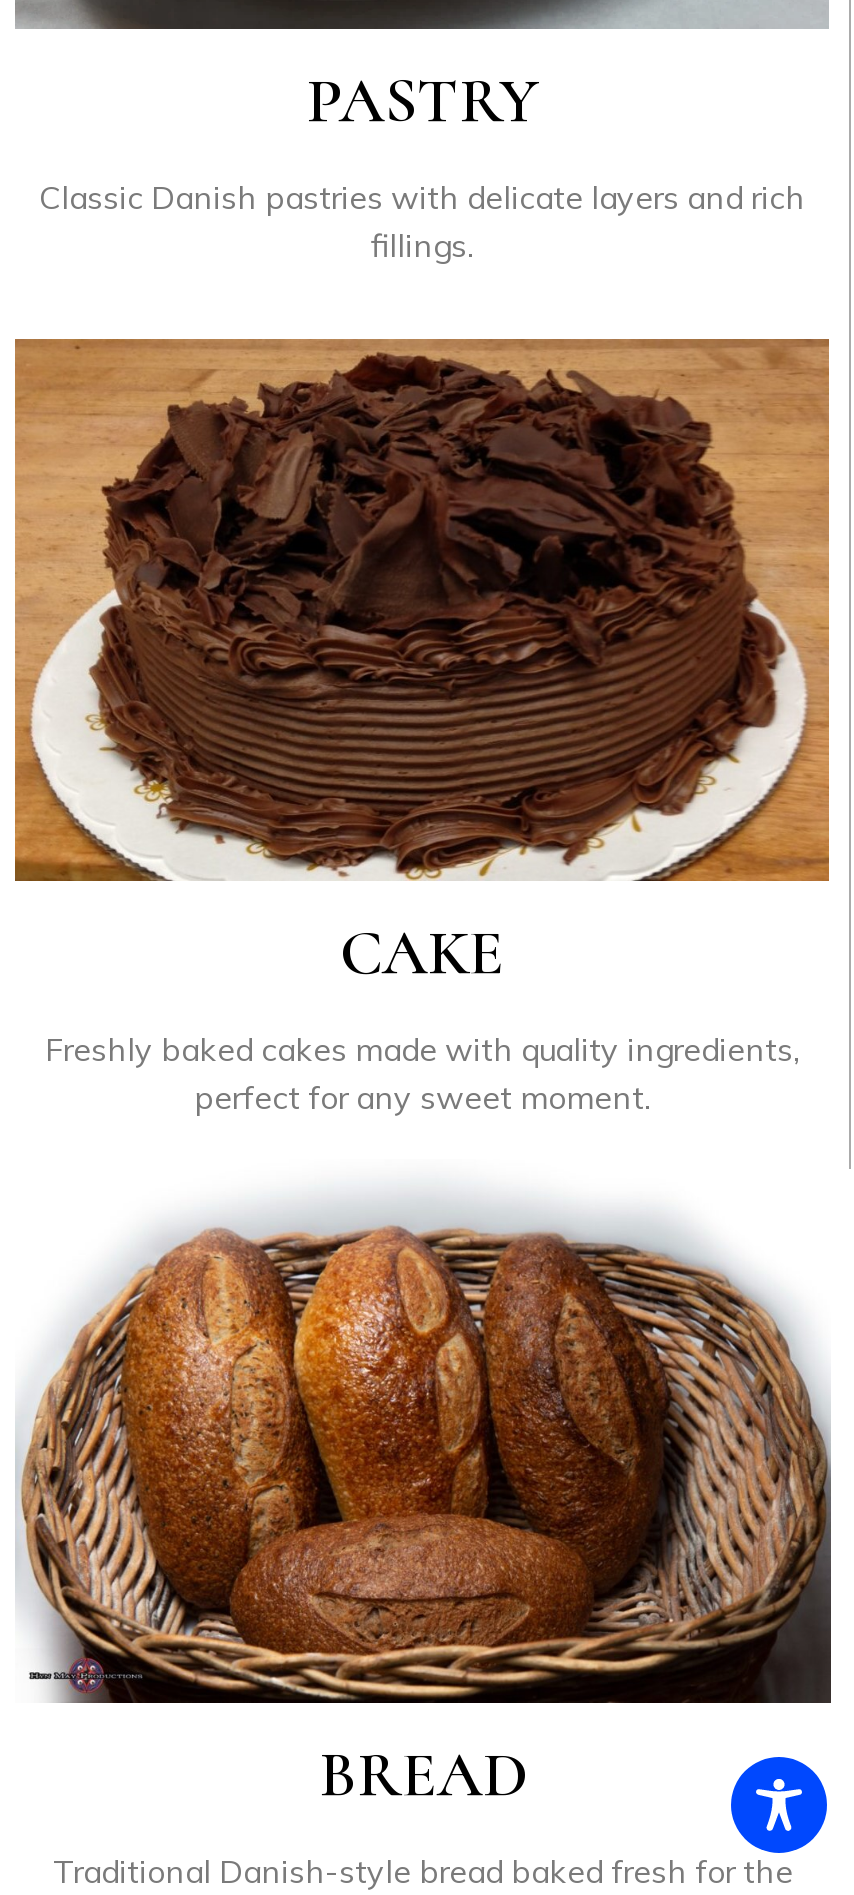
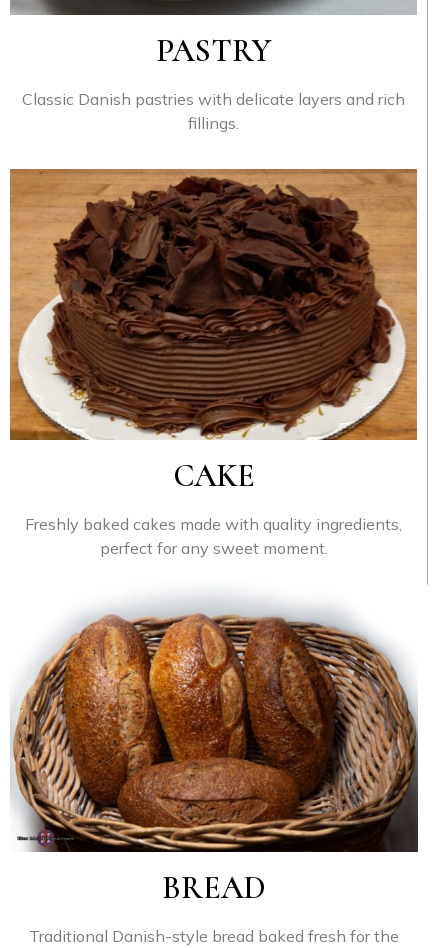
- [image]
